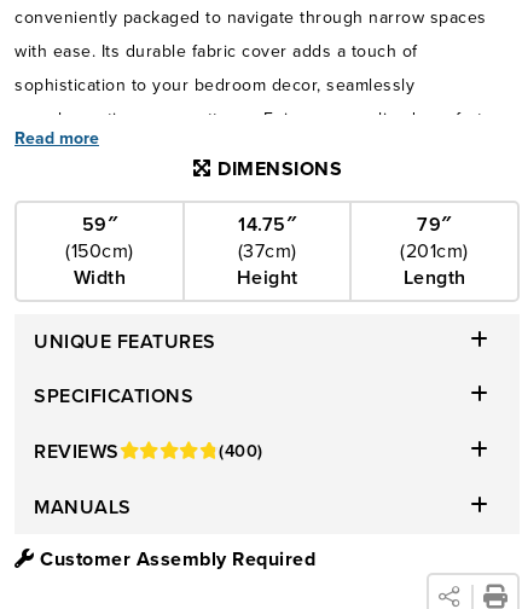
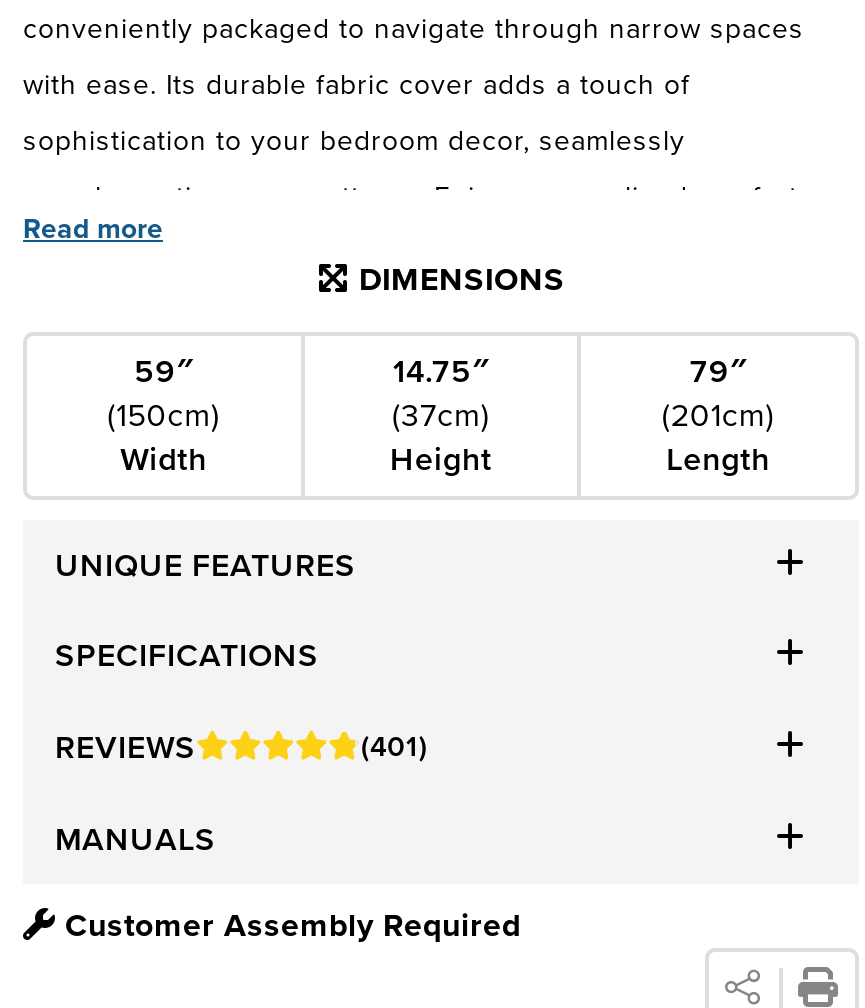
- (400)
+ (401)
